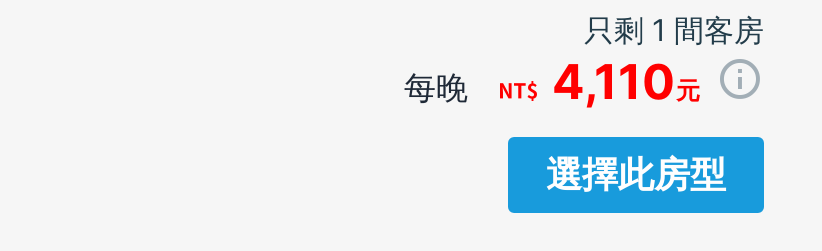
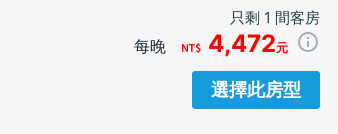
- 4,110元
+ 4,472元
